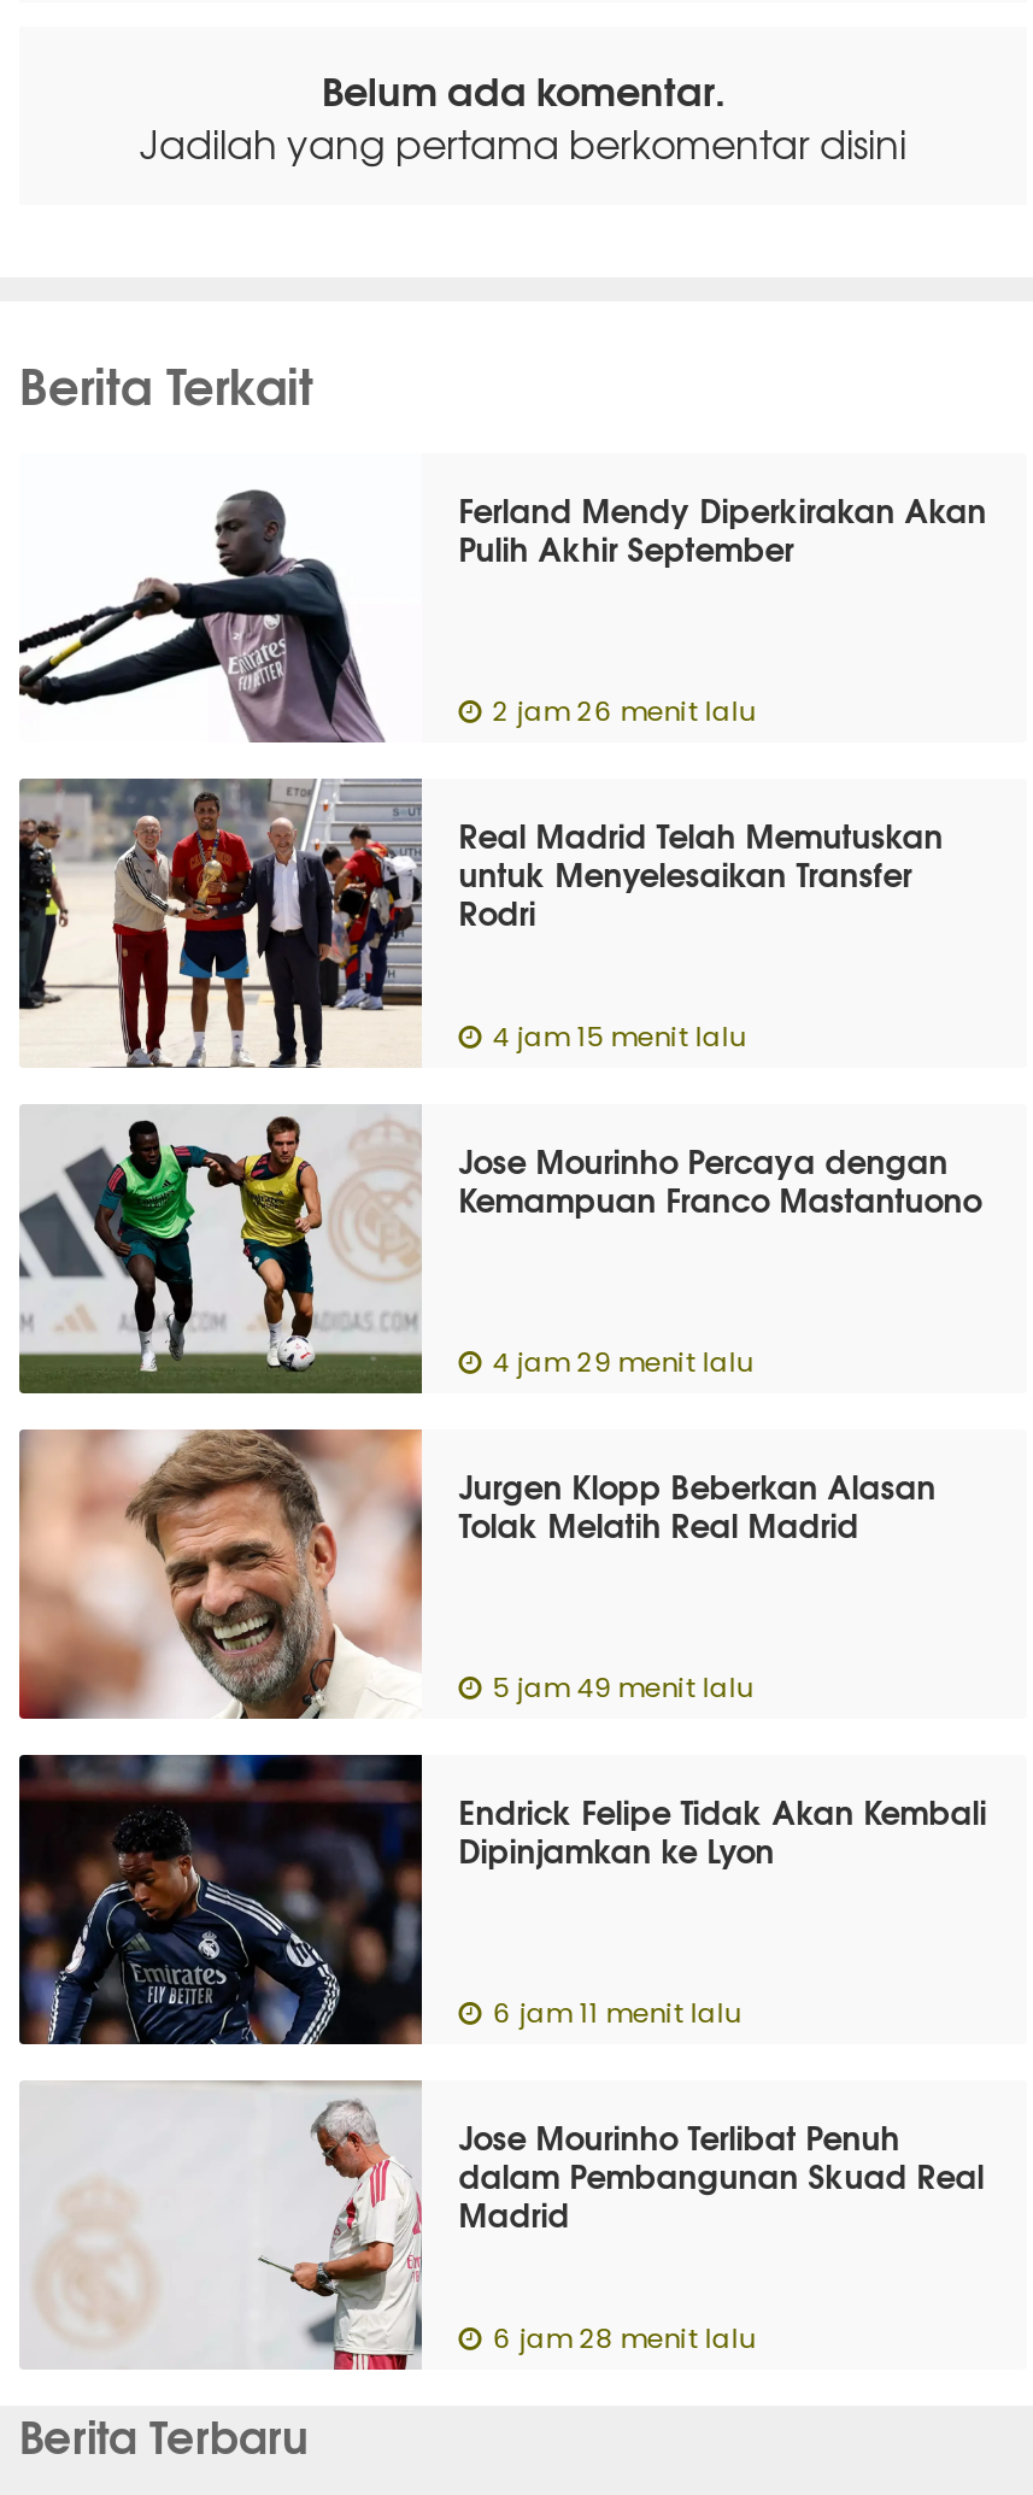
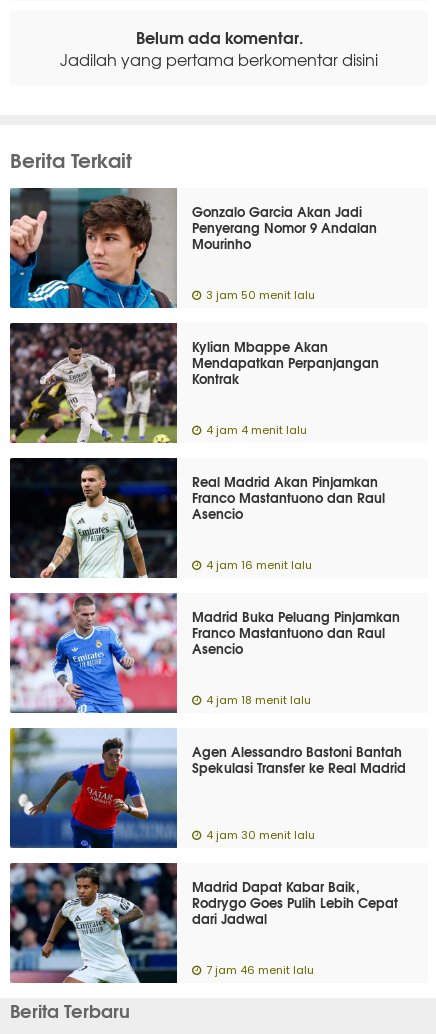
- [image]
- Ferland Mendy Diperkirakan Akan
- Pulih Akhir September
+ [image]
+ Gonzalo Garcia Akan Jadi
+ Penyerang Nomor 9 Andalan
+ Mourinho

- 2 jam 26 menit lalu
+ 3 jam 50 menit lalu

- [image]
- Real Madrid Telah Memutuskan
- untuk Menyelesaikan Transfer
- Rodri
+ [image]
+ Kylian Mbappe Akan
+ Mendapatkan Perpanjangan
+ Kontrak

- 4 jam 15 menit lalu
+ 4 jam 4 menit lalu

- [image]
- Jose Mourinho Percaya dengan
- Kemampuan Franco Mastantuono
+ [image]
+ Real Madrid Akan Pinjamkan
+ Franco Mastantuono dan Raul
+ Asencio

- 4 jam 29 menit lalu
+ 4 jam 16 menit lalu

- [image]
- Jurgen Klopp Beberkan Alasan
- Tolak Melatih Real Madrid
+ [image]
+ Madrid Buka Peluang Pinjamkan
+ Franco Mastantuono dan Raul
+ Asencio

- 5 jam 49 menit lalu
+ 4 jam 18 menit lalu

- [image]
- Endrick Felipe Tidak Akan Kembali
- Dipinjamkan ke Lyon
+ [image]
+ Agen Alessandro Bastoni Bantah
+ Spekulasi Transfer ke Real Madrid

- 6 jam 11 menit lalu
+ 4 jam 30 menit lalu

- [image]
- Jose Mourinho Terlibat Penuh
- dalam Pembangunan Skuad Real
- Madrid
+ [image]
+ Madrid Dapat Kabar Baik,
+ Rodrygo Goes Pulih Lebih Cepat
+ dari Jadwal

- 6 jam 28 menit lalu
+ 7 jam 46 menit lalu
